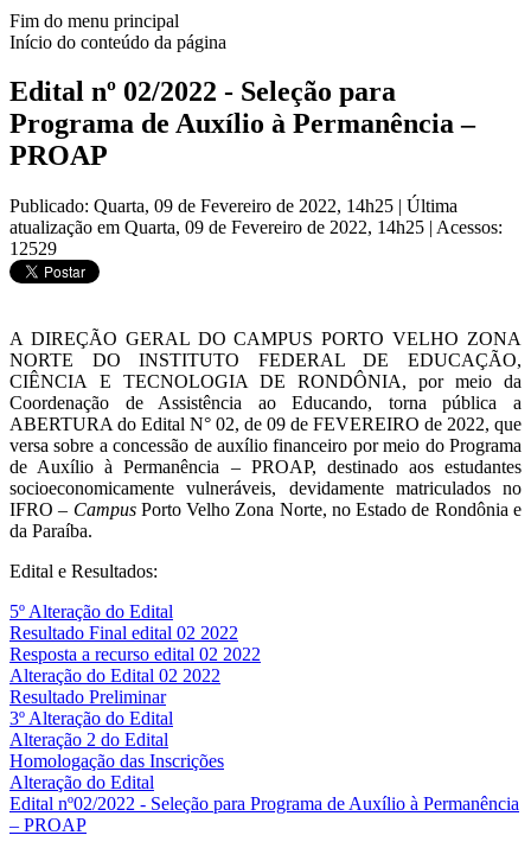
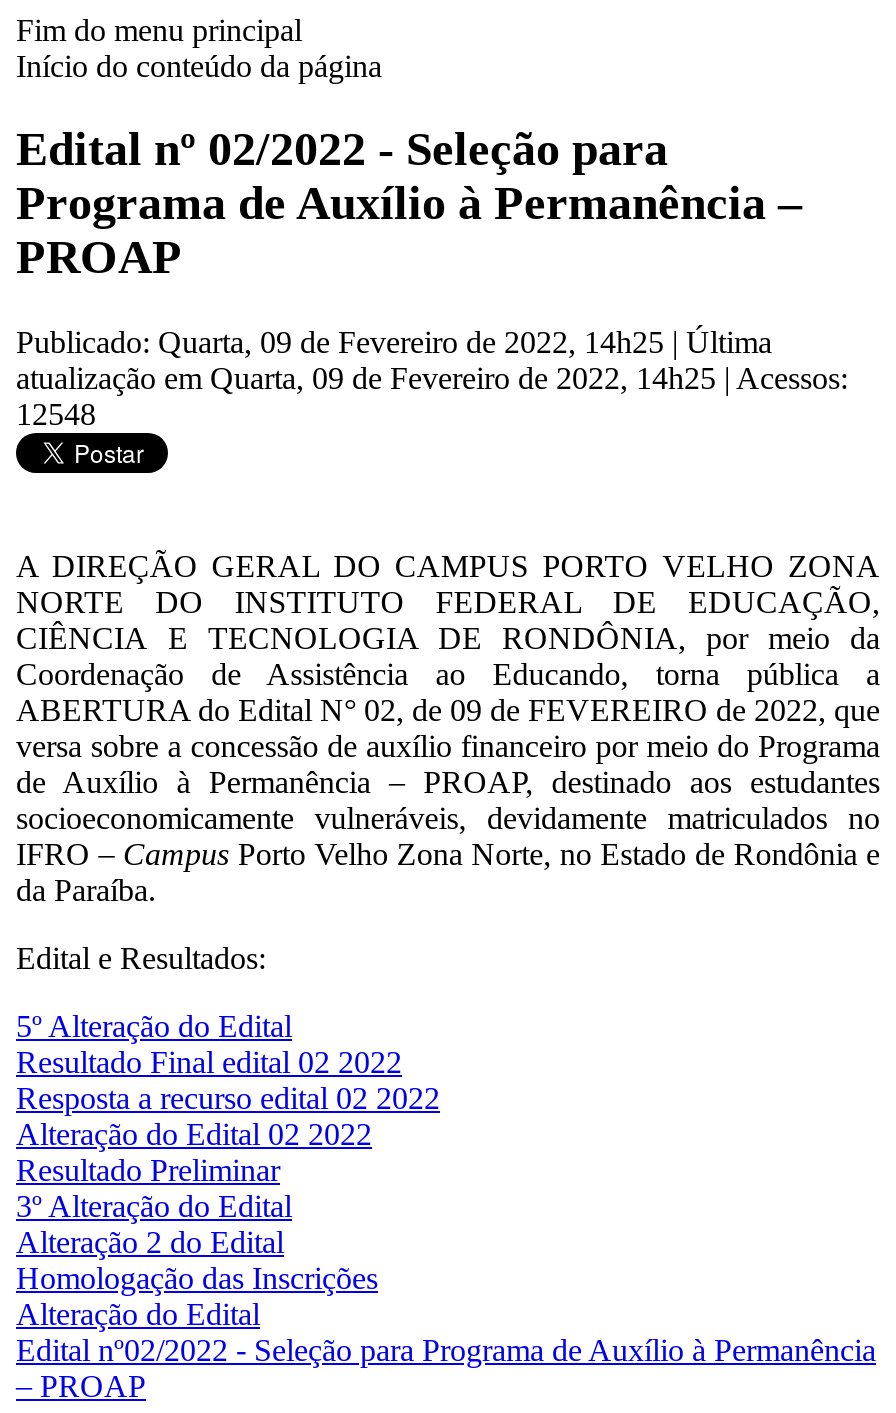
- 12529
+ 12548
